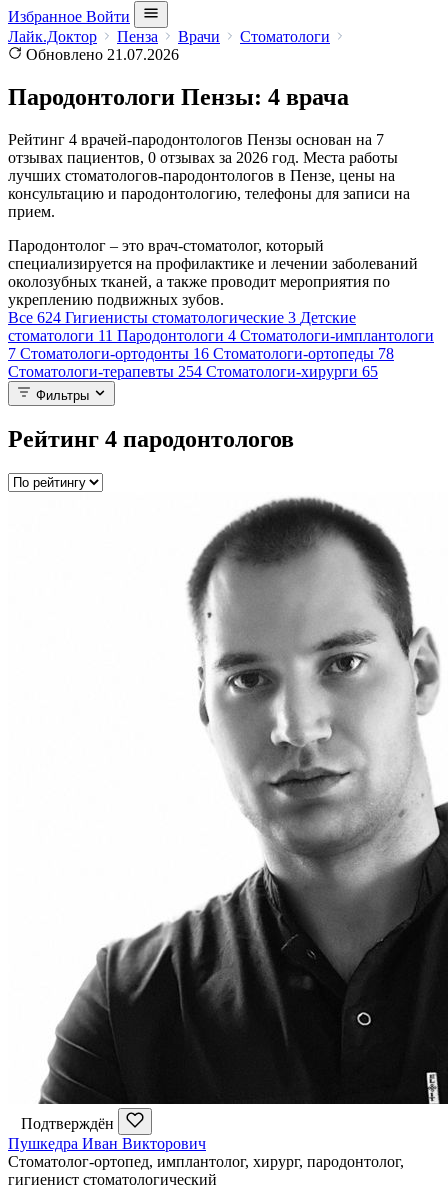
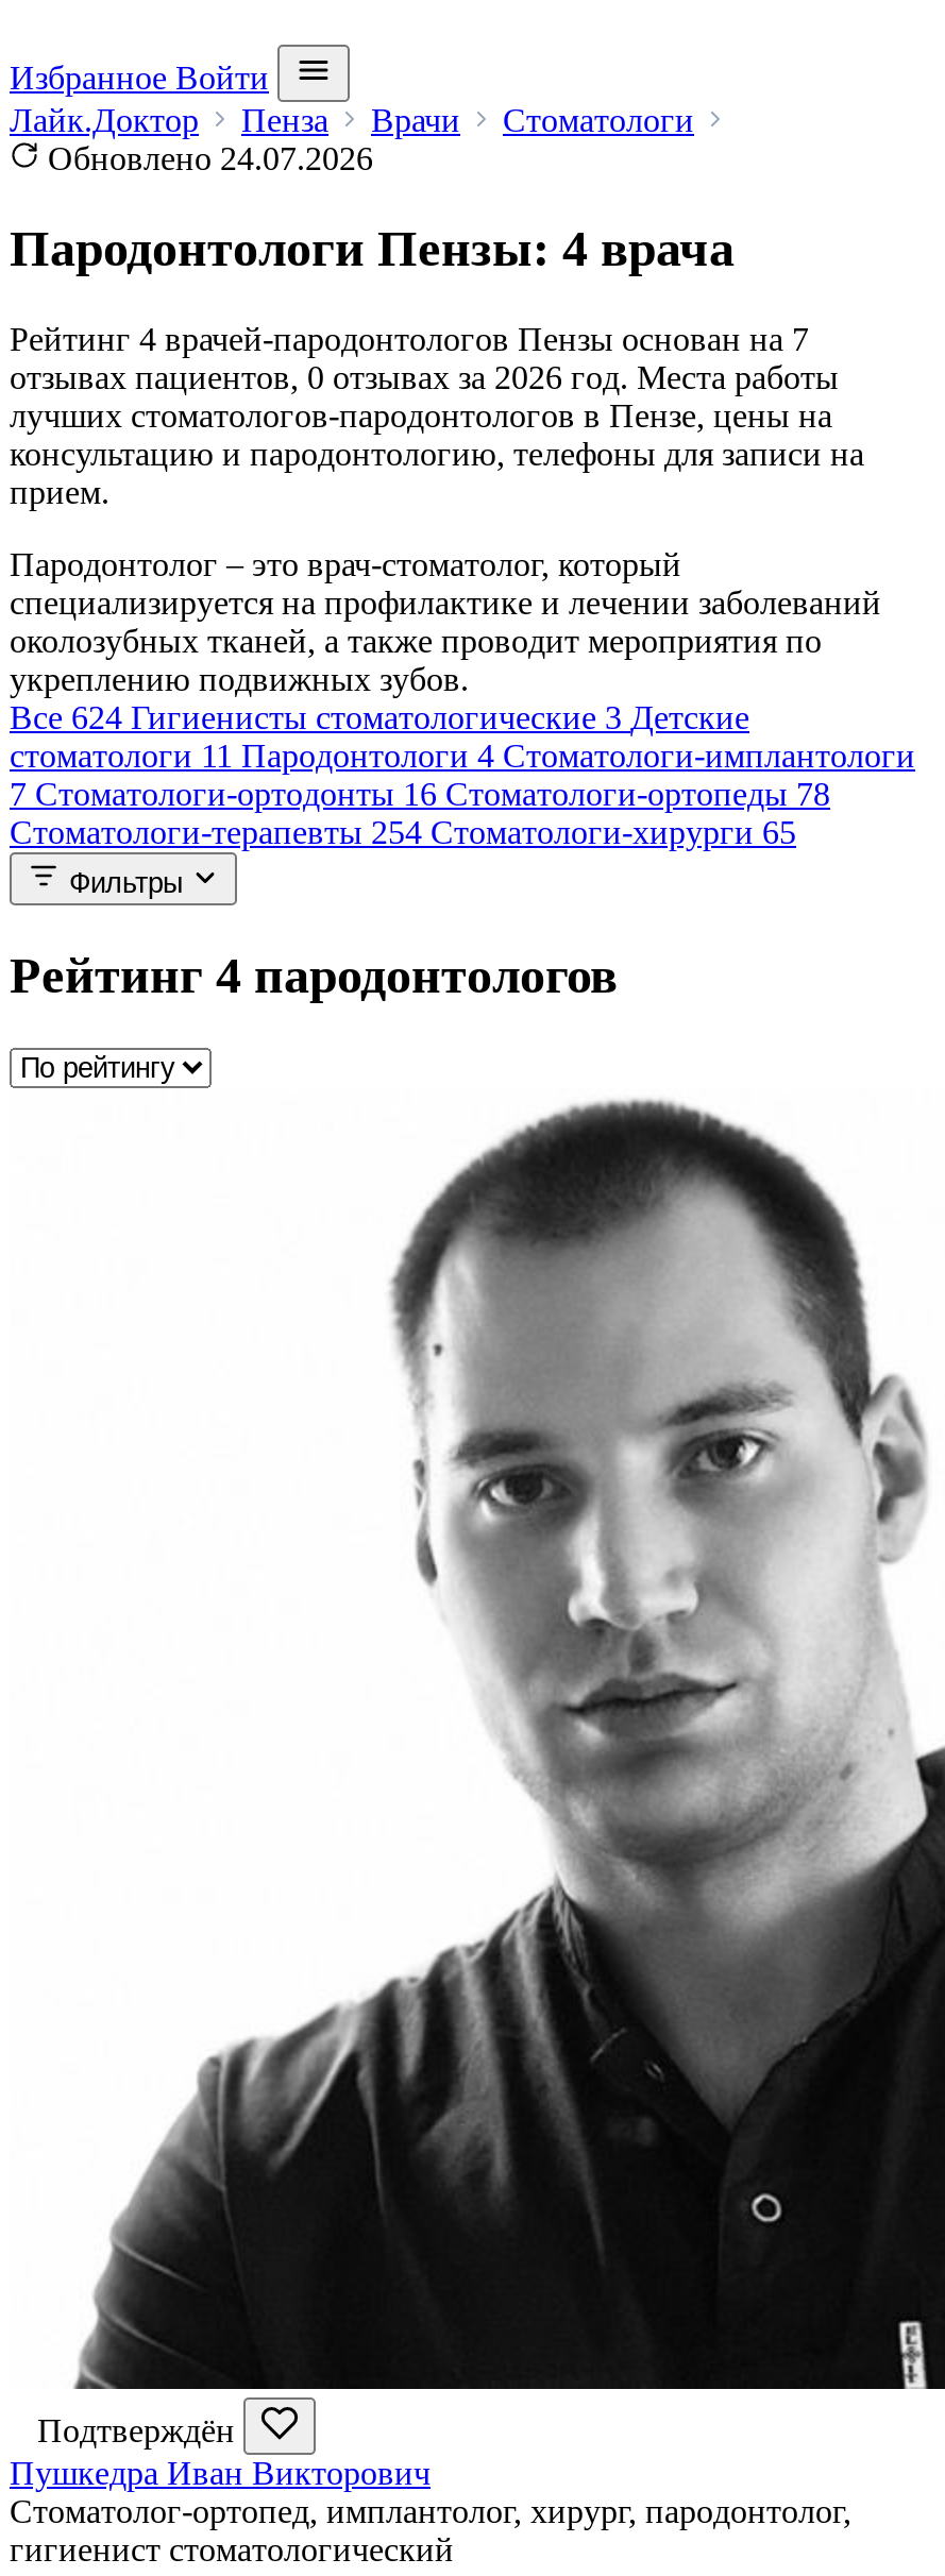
- Обновлено 21.07.2026
+ Обновлено 24.07.2026
